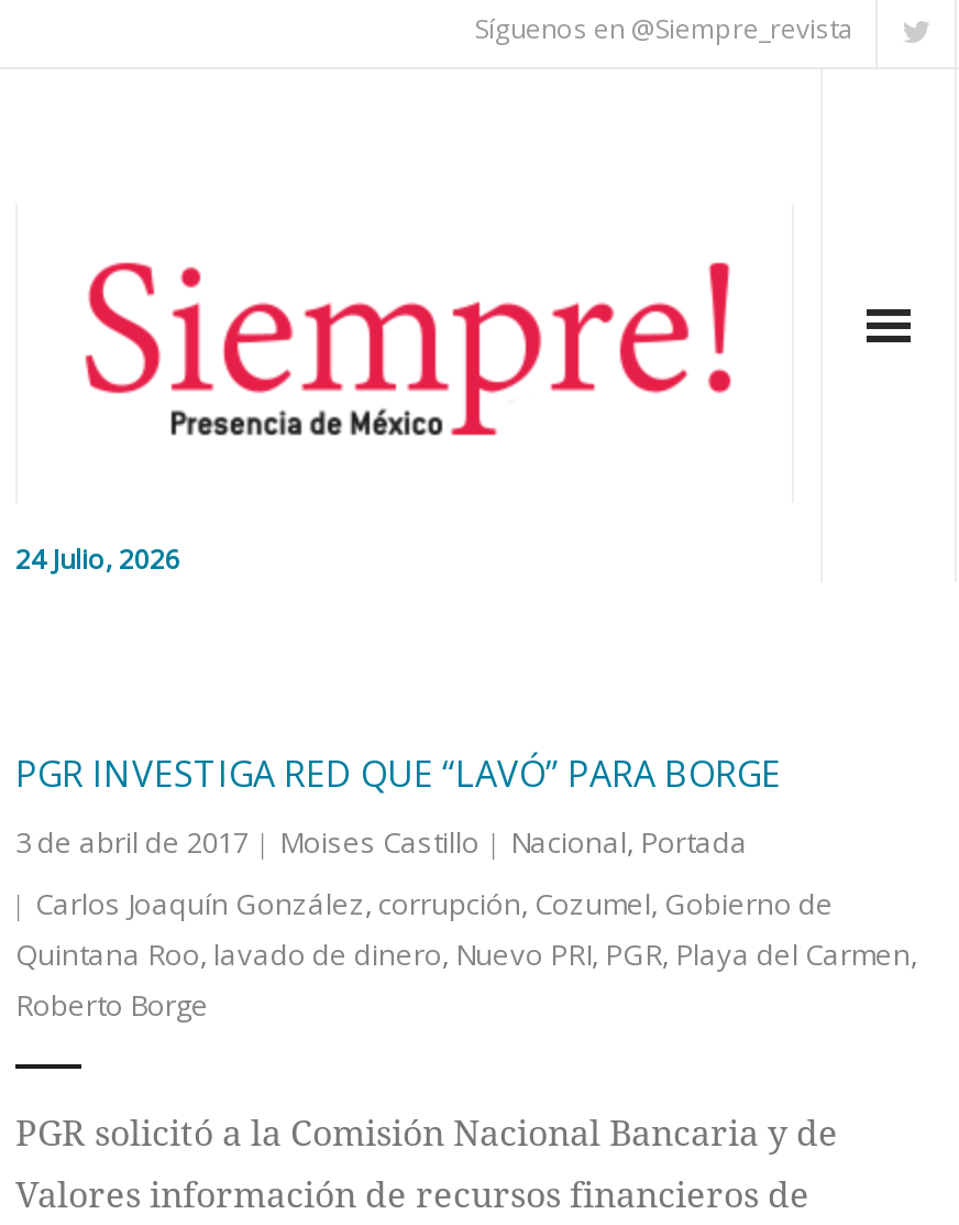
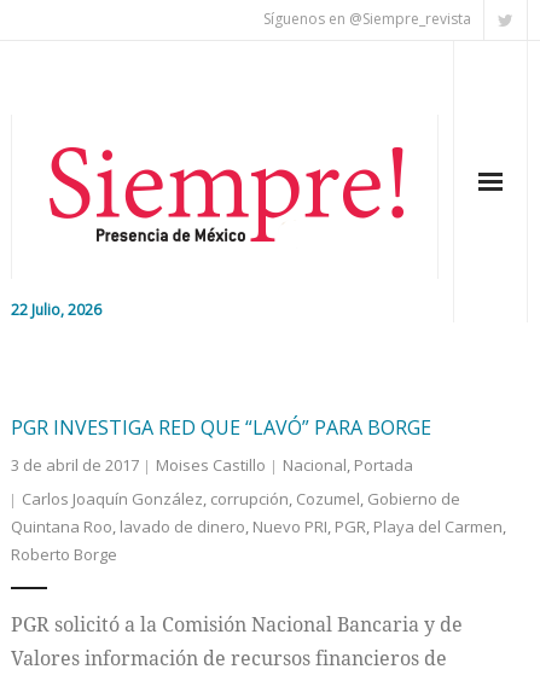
- 24 Julio, 2026
+ 22 Julio, 2026
